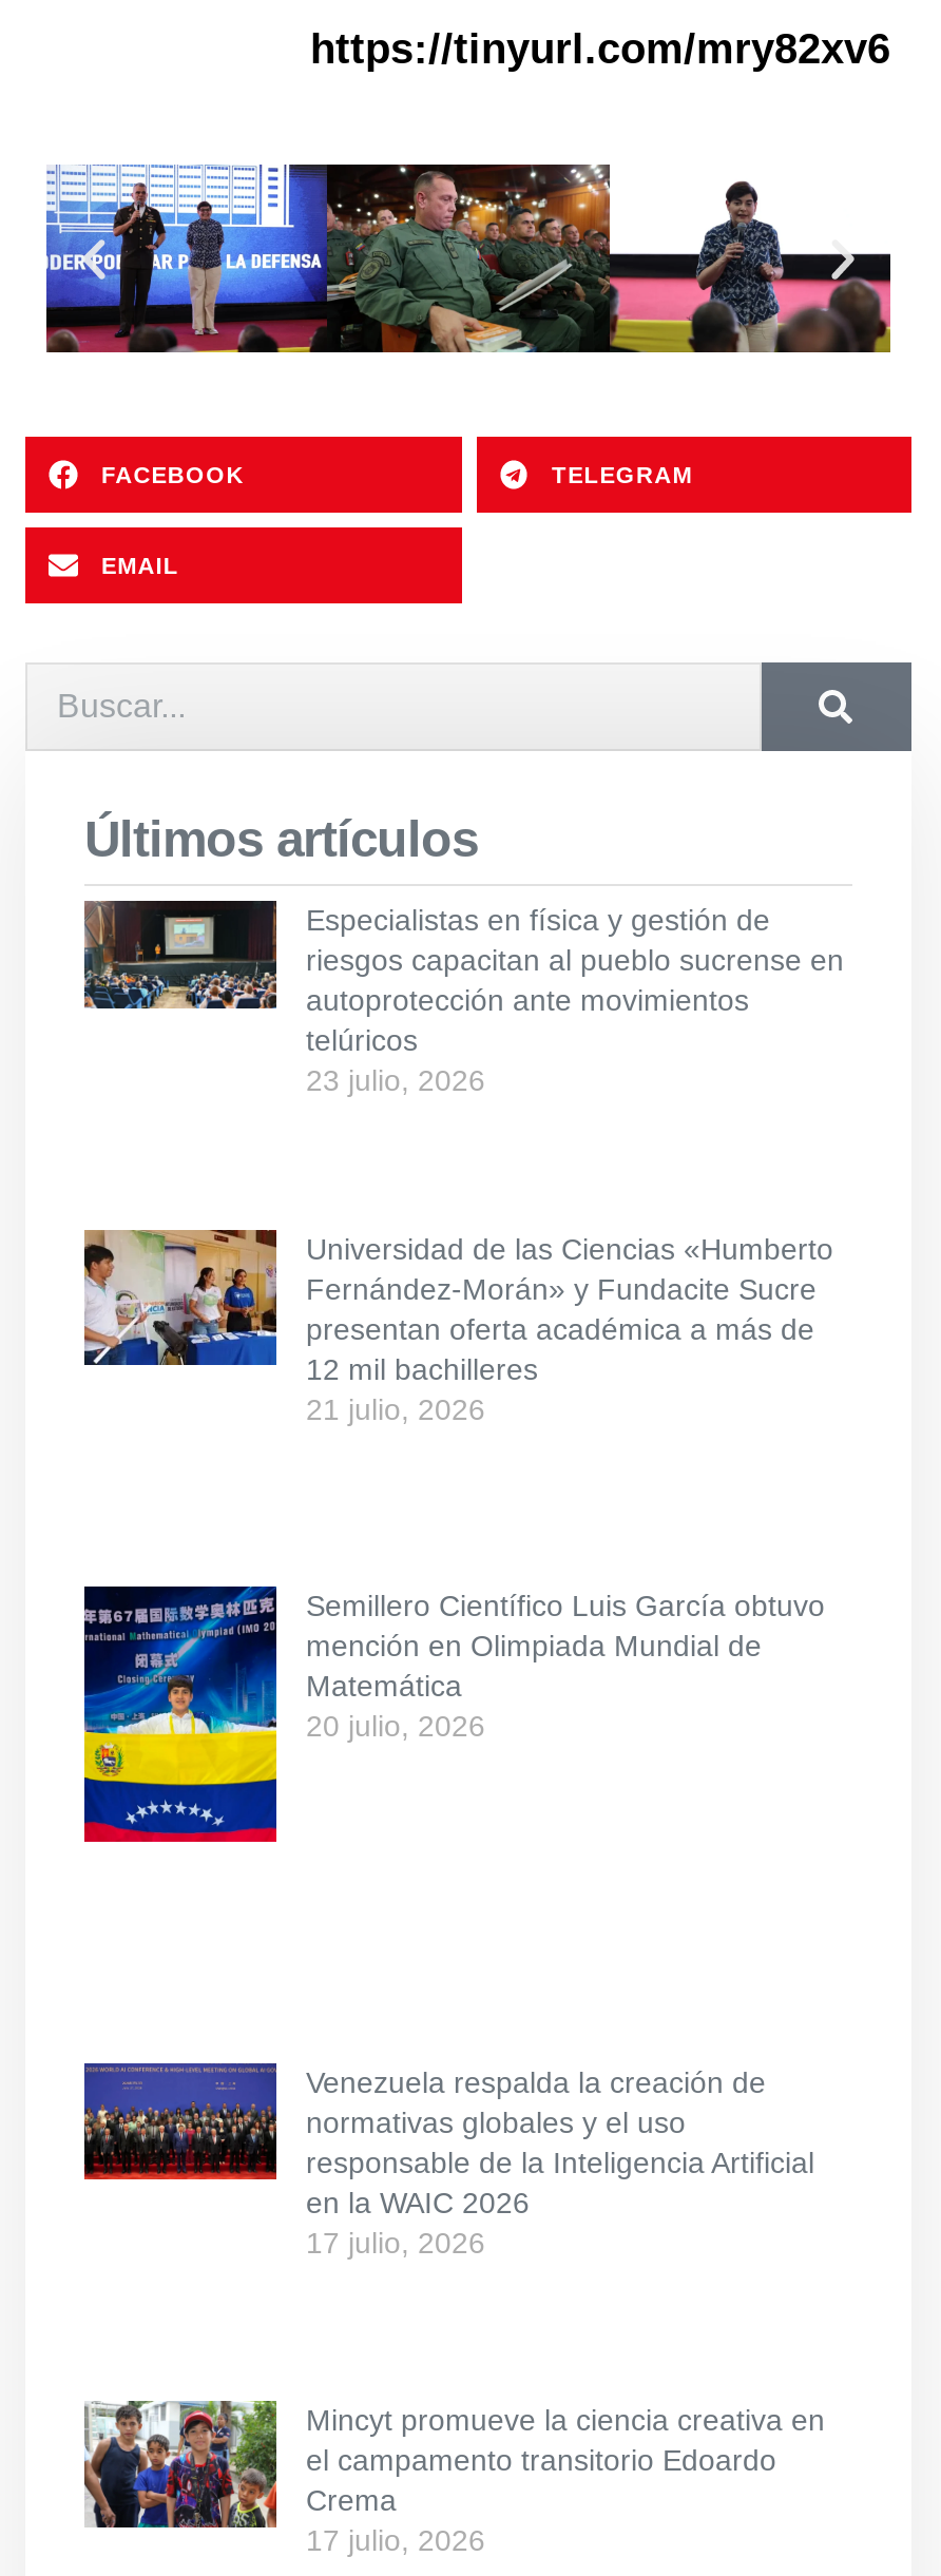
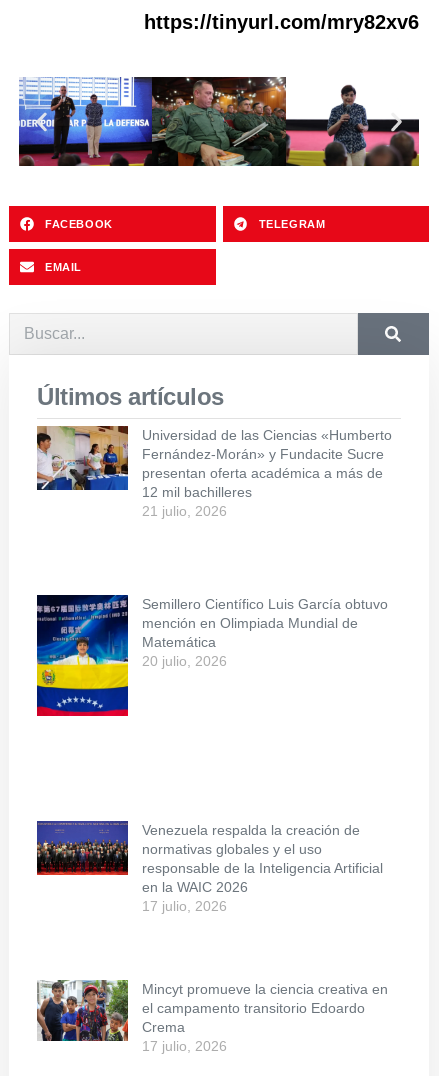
- [image]
- Especialistas en física y gestión de
- riesgos capacitan al pueblo sucrense en
- autoprotección ante movimientos
- telúricos
- 23 julio, 2026
